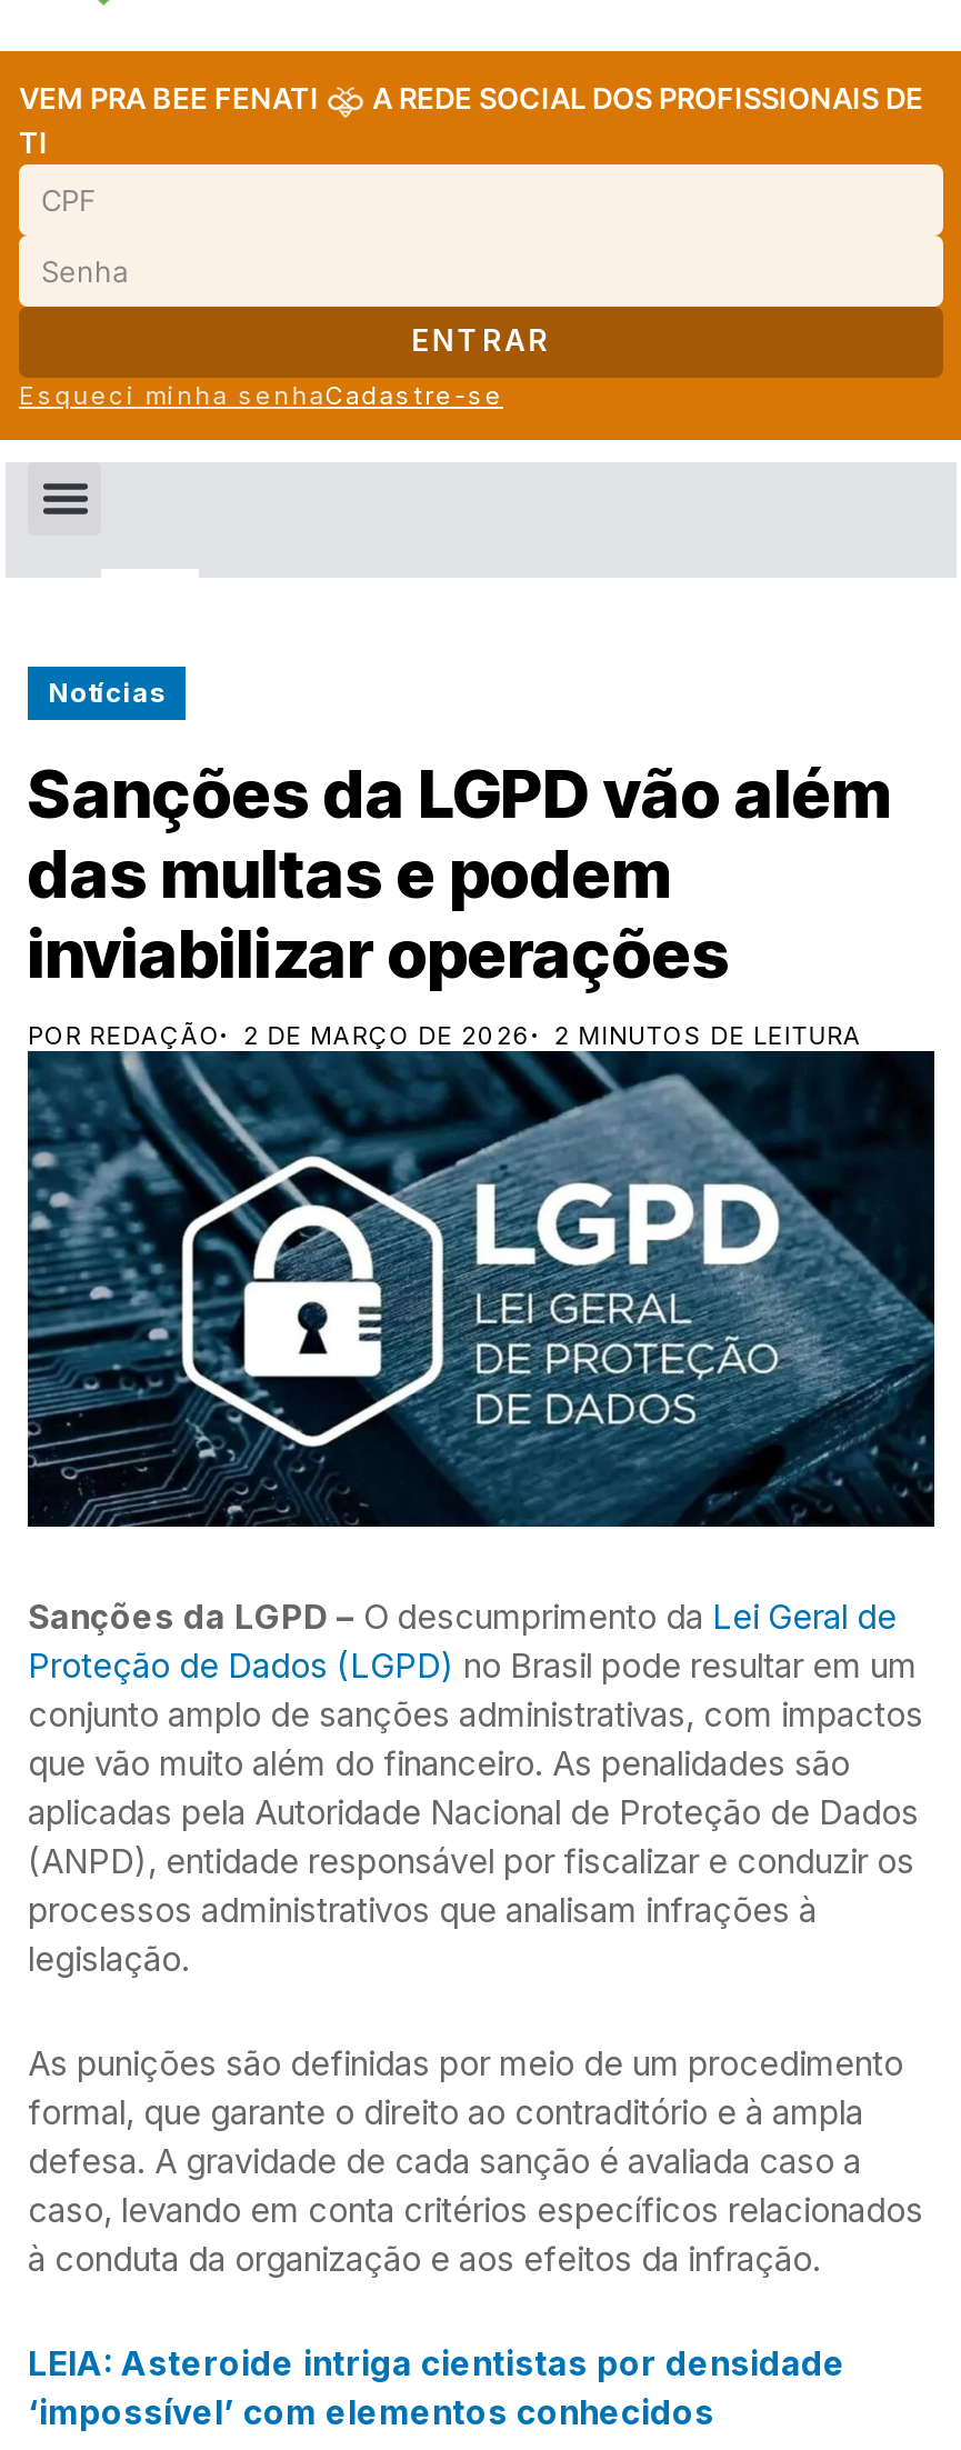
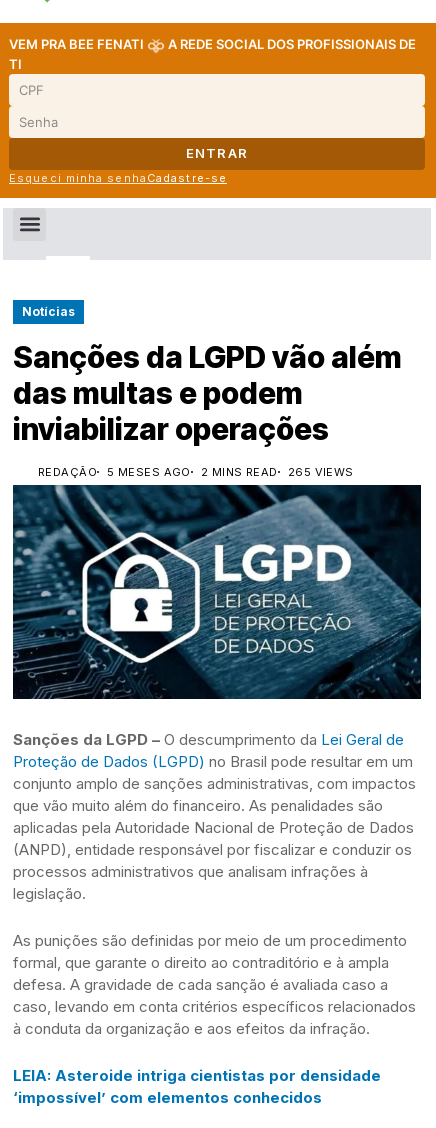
- POR REDAÇÃO
- 2 DE MARÇO DE 2026
- 2 MINUTOS DE LEITURA
+ REDAÇÃO
+ 5 MESES AGO
+ 2 MINS READ
+ 265 VIEWS
